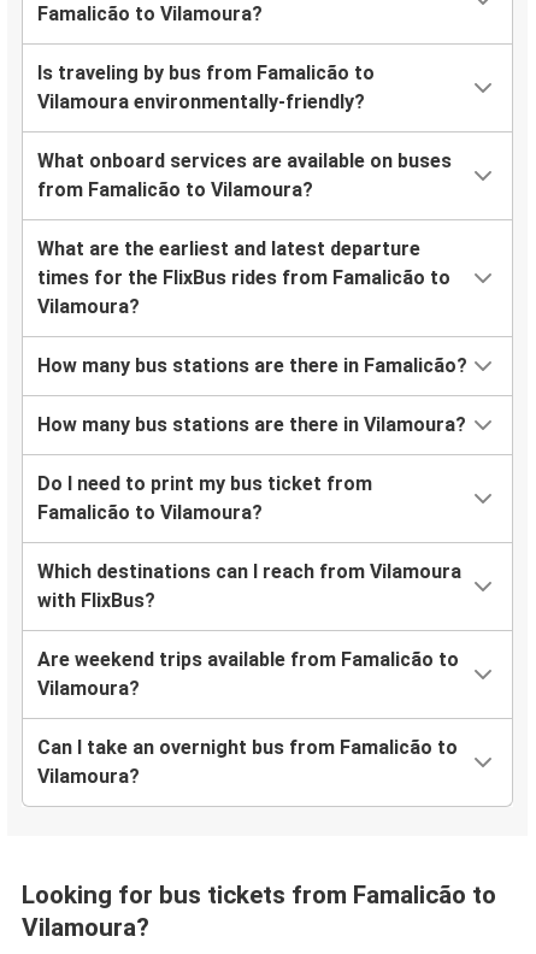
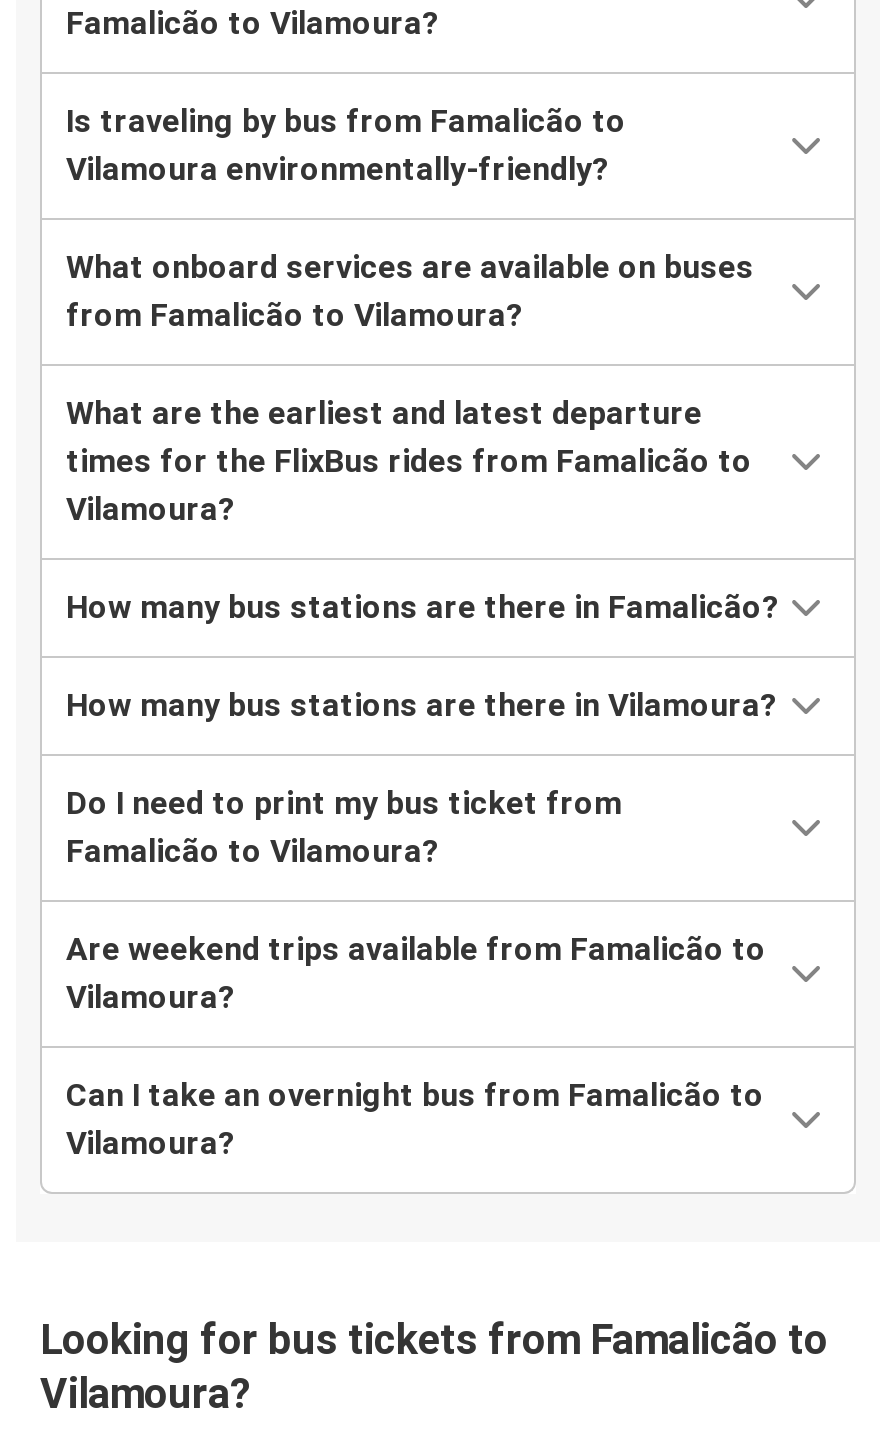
- Which destinations can I reach from Vilamoura
- with FlixBus?
